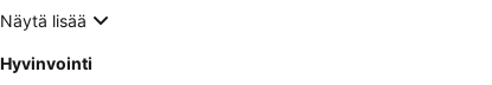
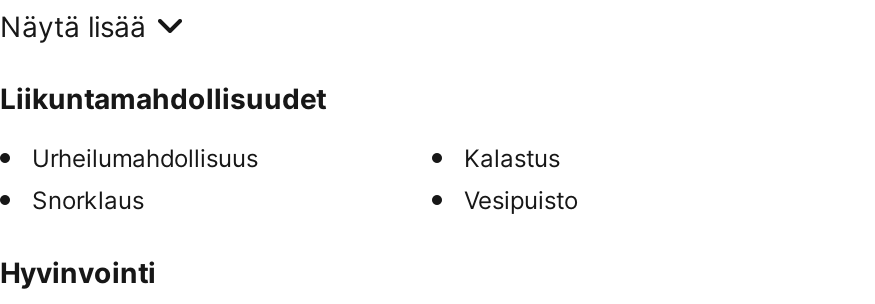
+ Liikuntamahdollisuudet
+ Urheilumahdollisuus
+ Kalastus
+ Snorklaus
+ Vesipuisto
